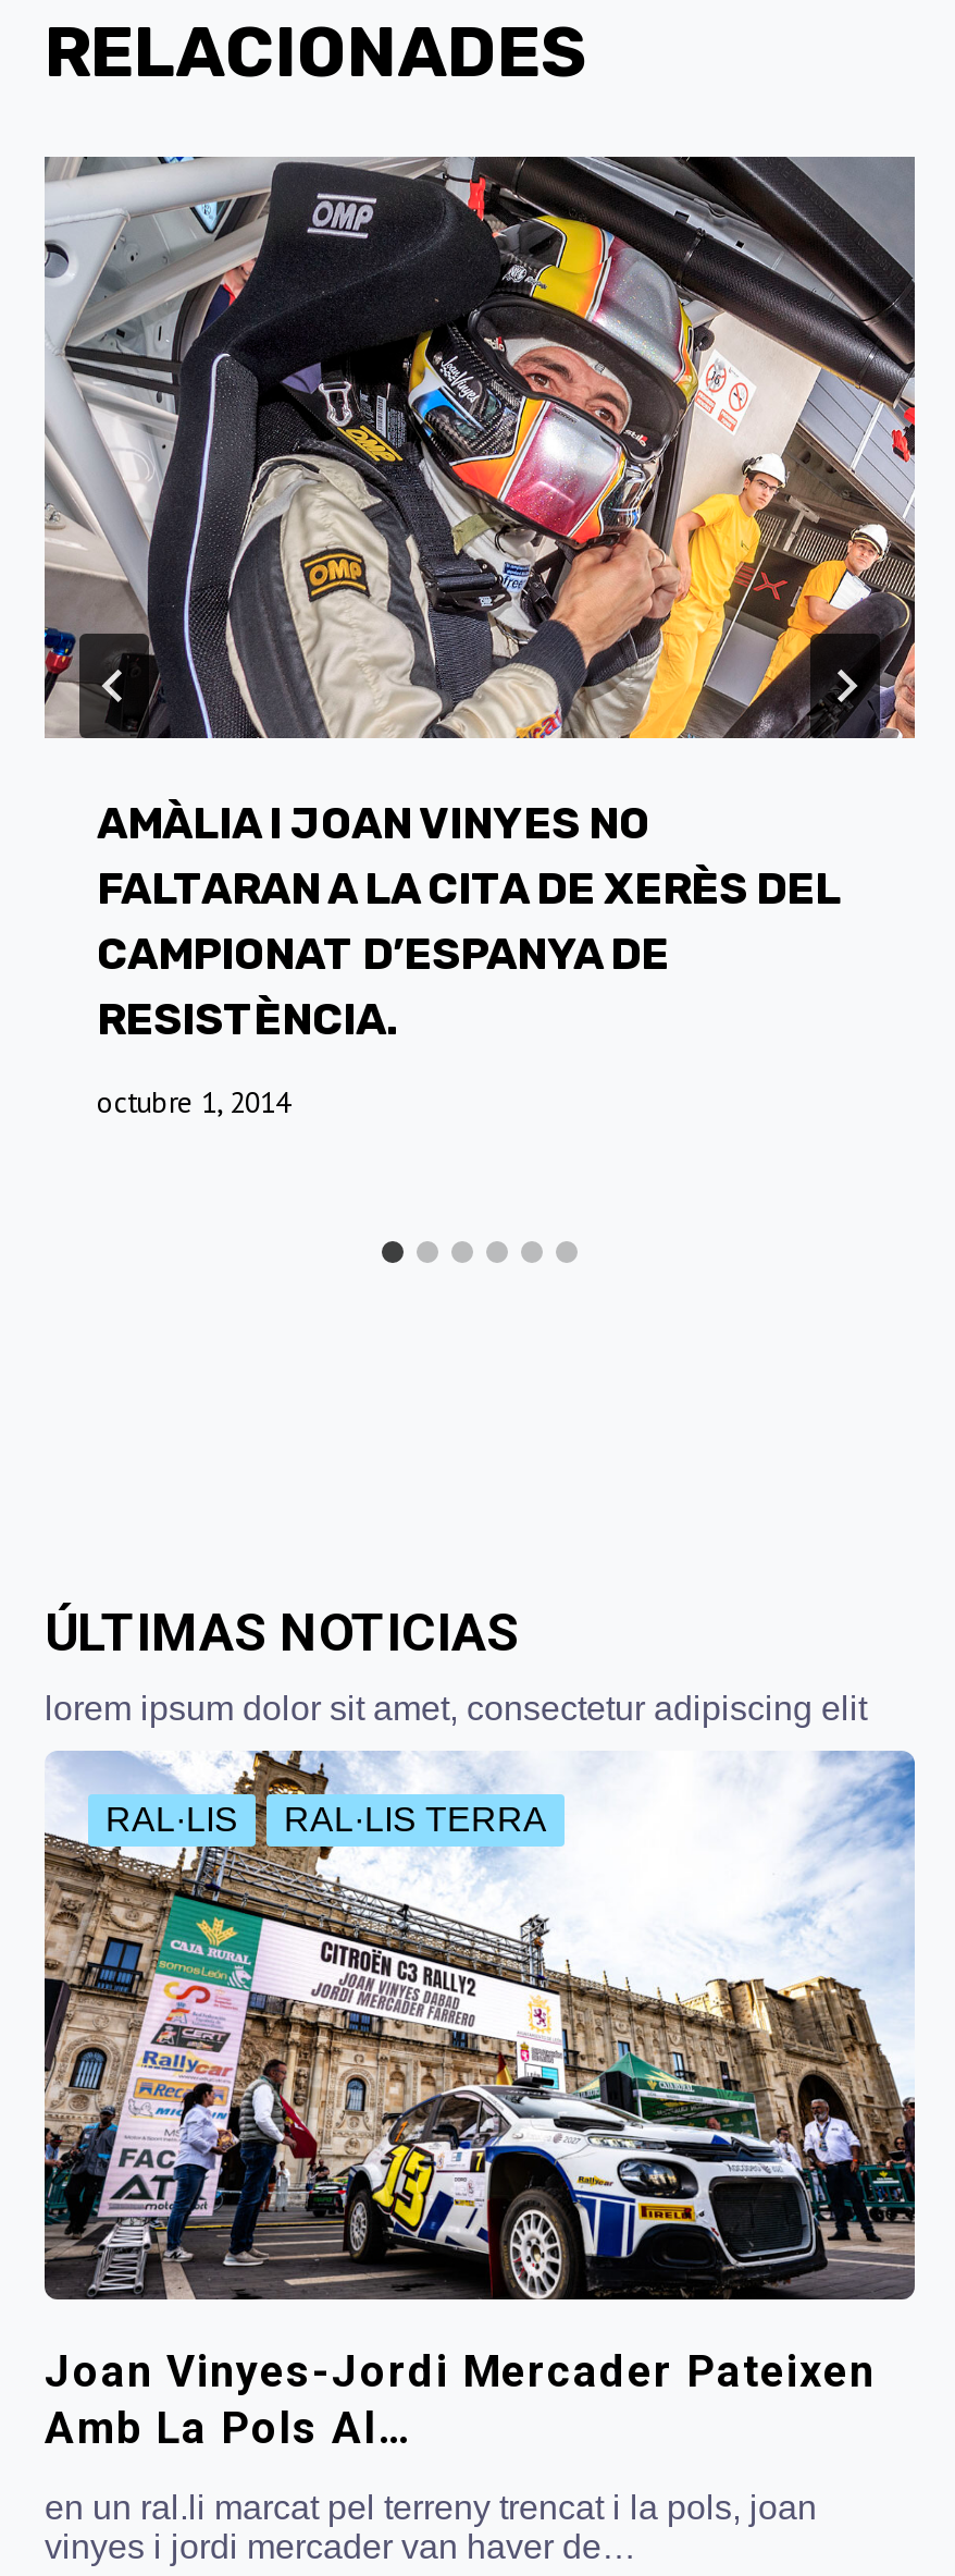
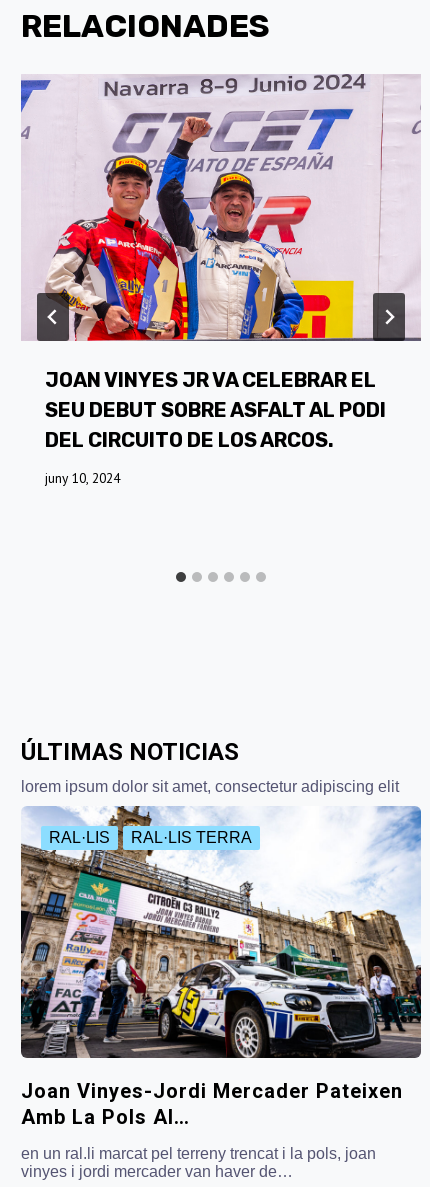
- [image]
- AMÀLIA I JOAN VINYES NO
- FALTARAN A LA CITA DE XERÈS DEL
- CAMPIONAT D’ESPANYA DE
- RESISTÈNCIA.
+ [image]
+ JOAN VINYES JR VA CELEBRAR EL
+ SEU DEBUT SOBRE ASFALT AL PODI
+ DEL CIRCUITO DE LOS ARCOS.

- octubre 1, 2014
+ juny 10, 2024
